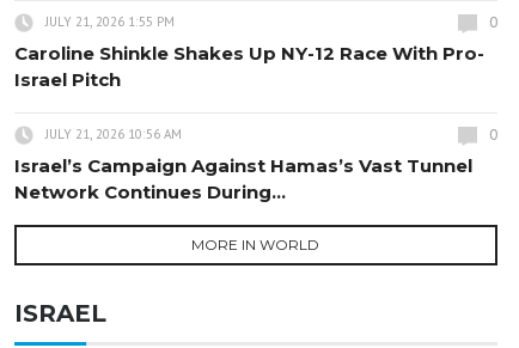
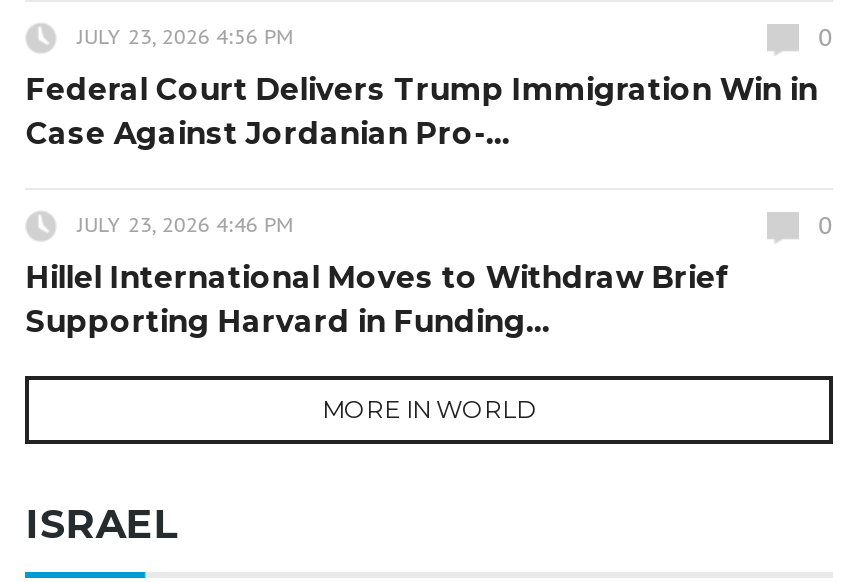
- JULY 21, 2026 1:55 PM
+ JULY 23, 2026 4:56 PM

- Caroline Shinkle Shakes Up NY-12 Race With Pro-
- Israel Pitch
+ Federal Court Delivers Trump Immigration Win in
+ Case Against Jordanian Pro-...

- JULY 21, 2026 10:56 AM
+ JULY 23, 2026 4:46 PM

- Israel’s Campaign Against Hamas’s Vast Tunnel
- Network Continues During...
+ Hillel International Moves to Withdraw Brief
+ Supporting Harvard in Funding...
